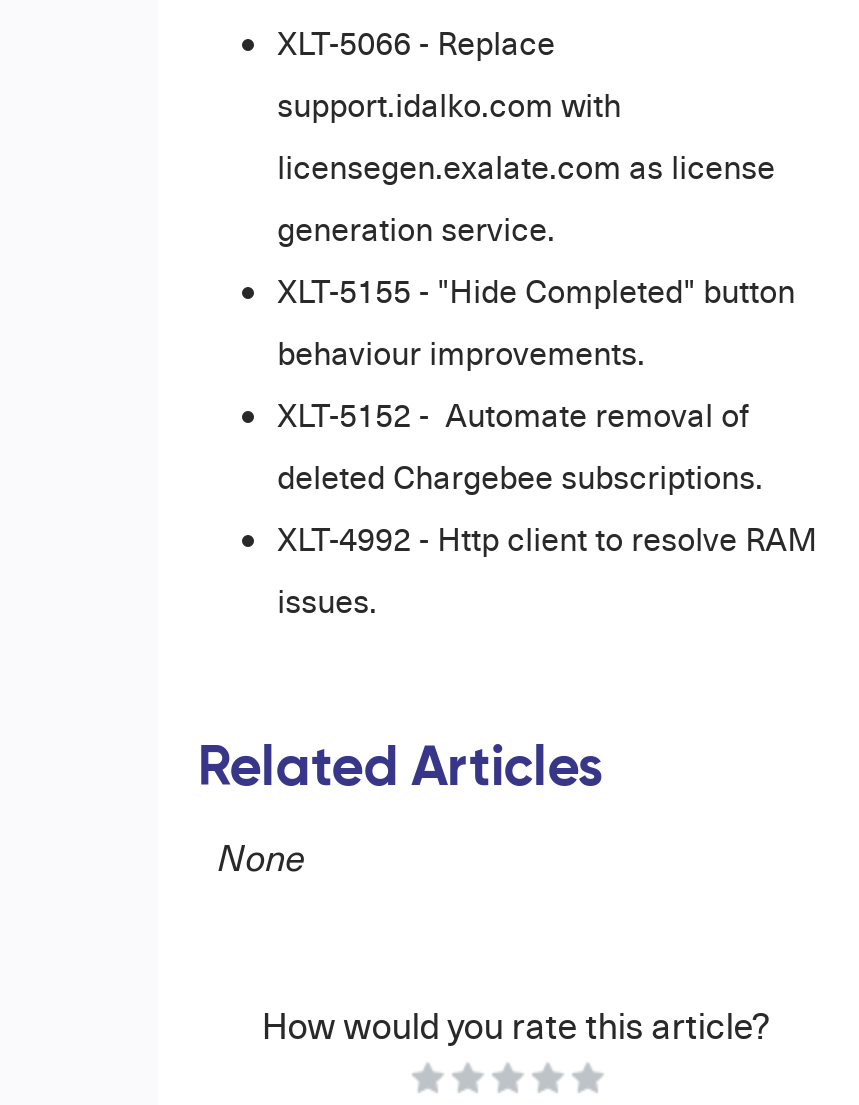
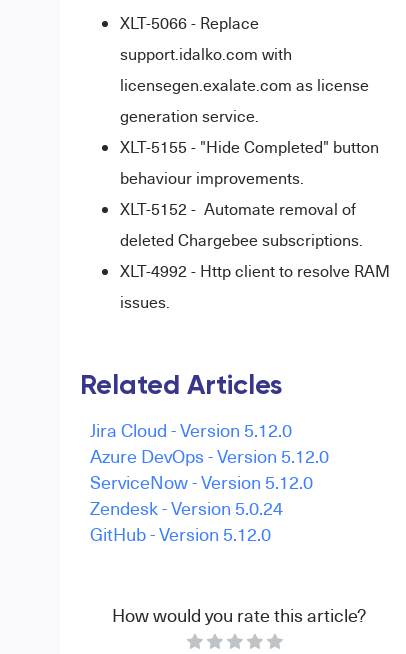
- None
+ Jira Cloud - Version 5.12.0
+ Azure DevOps - Version 5.12.0
+ ServiceNow - Version 5.12.0
+ Zendesk - Version 5.0.24
+ GitHub - Version 5.12.0
